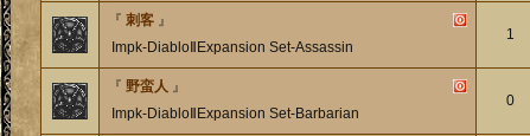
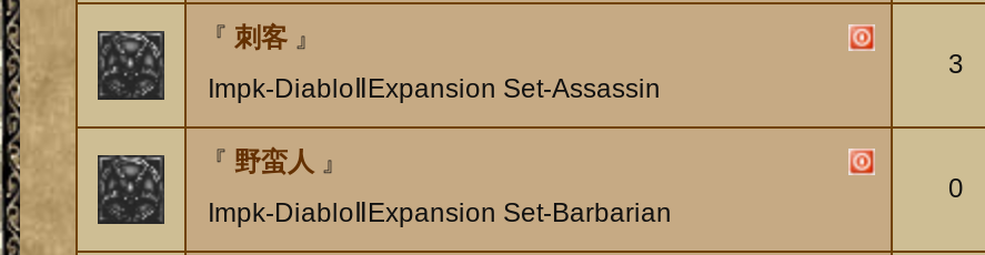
- 1
+ 3
